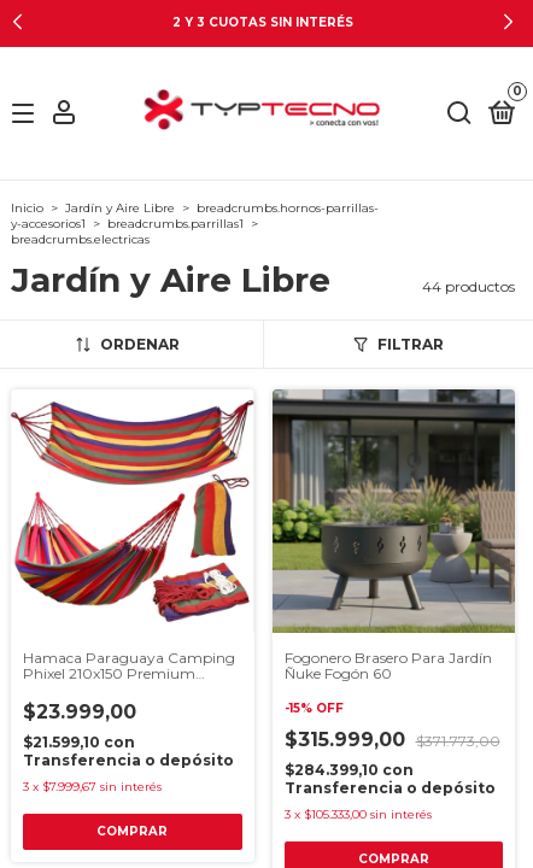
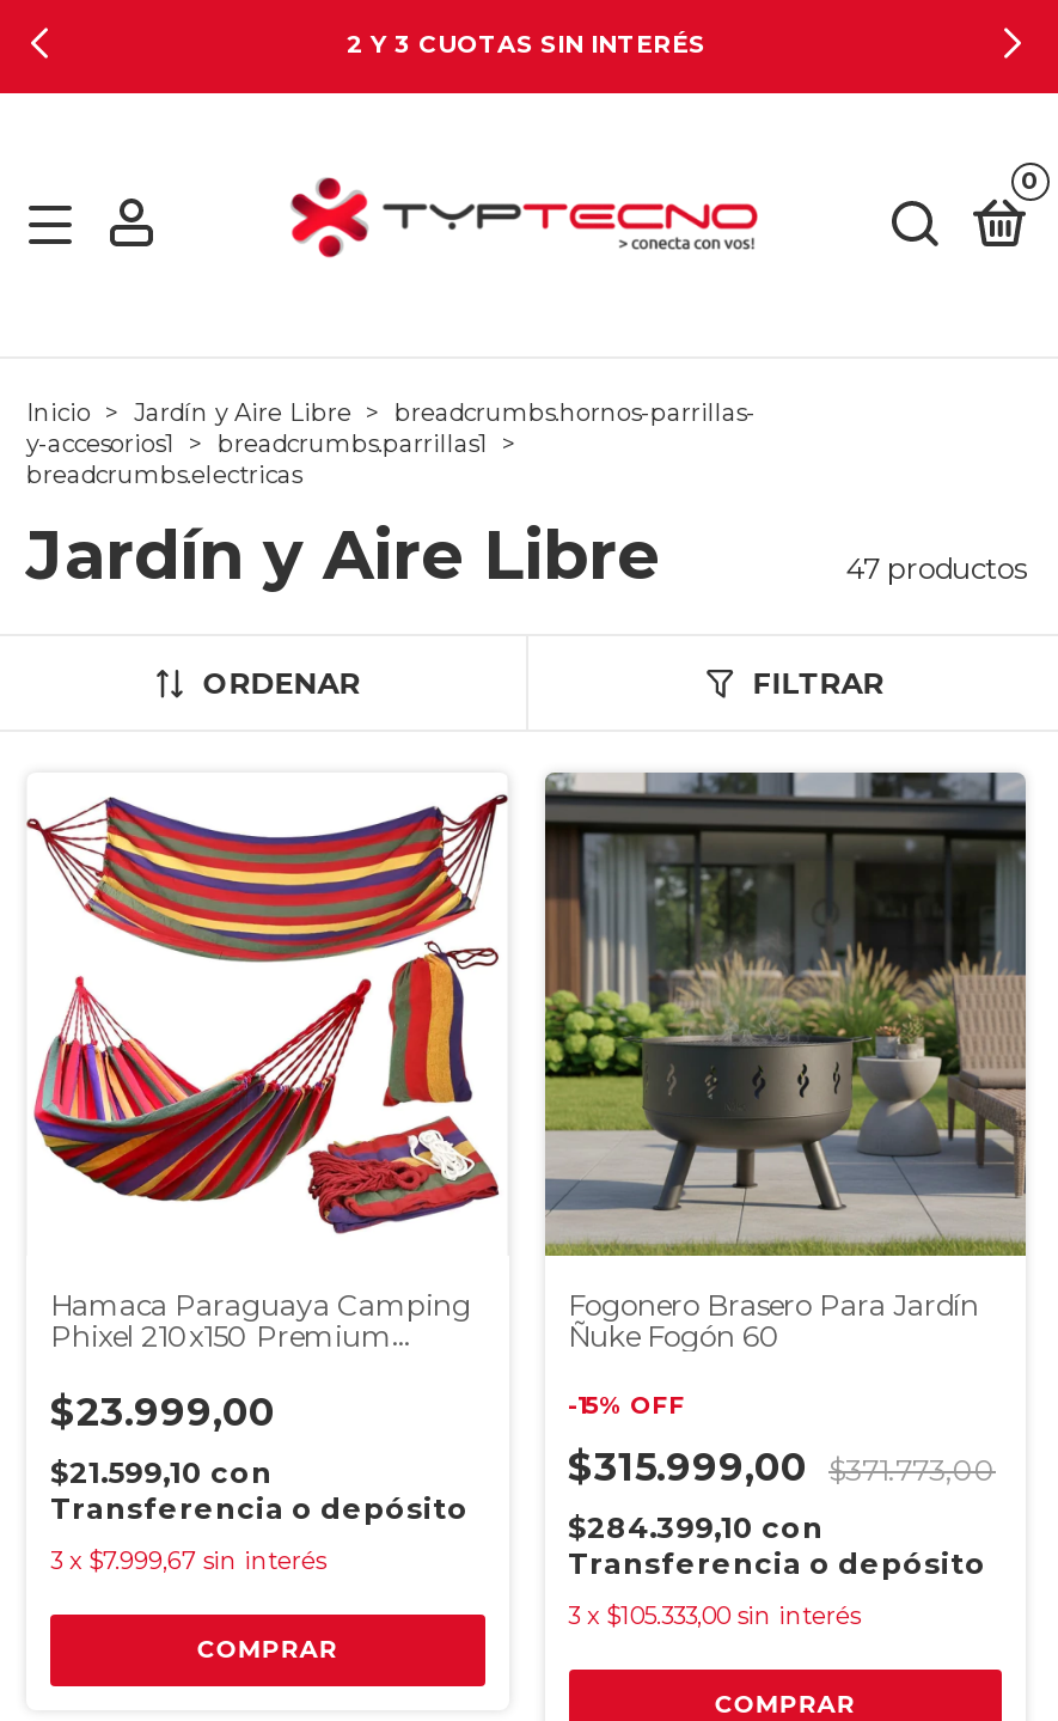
- 44 productos
+ 47 productos
